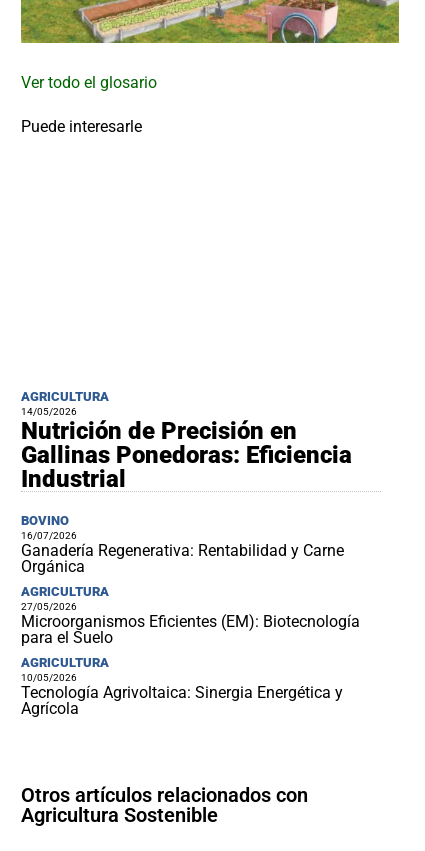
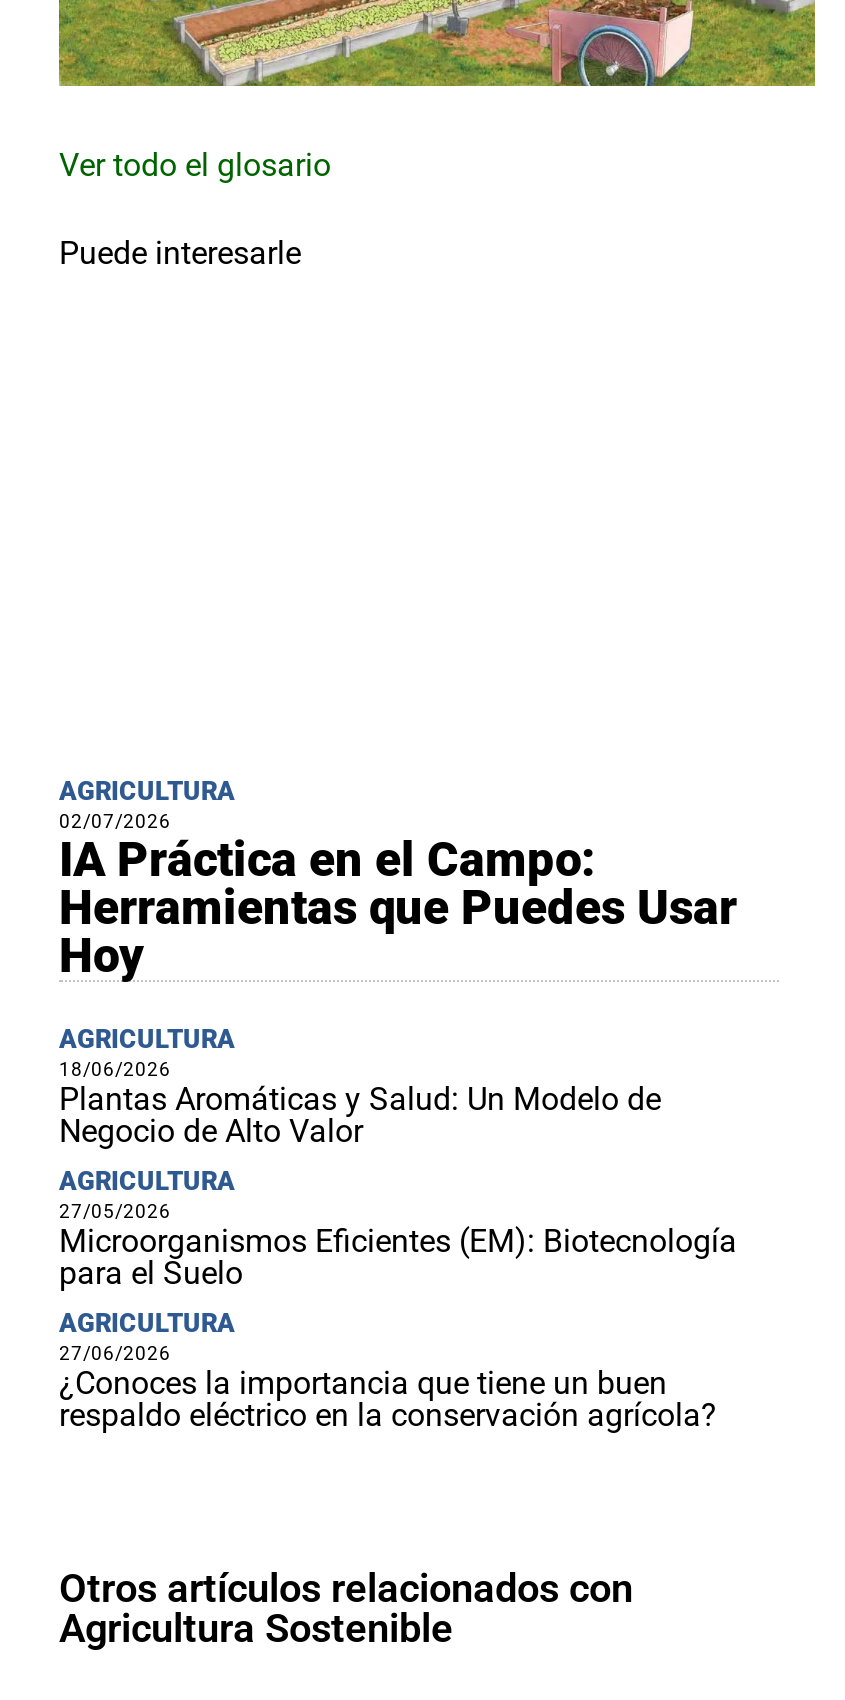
- 14/05/2026
- Nutrición de Precisión en
- Gallinas Ponedoras: Eficiencia
- Industrial
+ 02/07/2026
+ IA Práctica en el Campo:
+ Herramientas que Puedes Usar
+ Hoy

- BOVINO
- 16/07/2026
- Ganadería Regenerativa: Rentabilidad y Carne
- Orgánica
+ AGRICULTURA
+ 18/06/2026
+ Plantas Aromáticas y Salud: Un Modelo de
+ Negocio de Alto Valor

- 10/05/2026
- Tecnología Agrivoltaica: Sinergia Energética y
- Agrícola
+ 27/06/2026
+ ¿Conoces la importancia que tiene un buen
+ respaldo eléctrico en la conservación agrícola?
